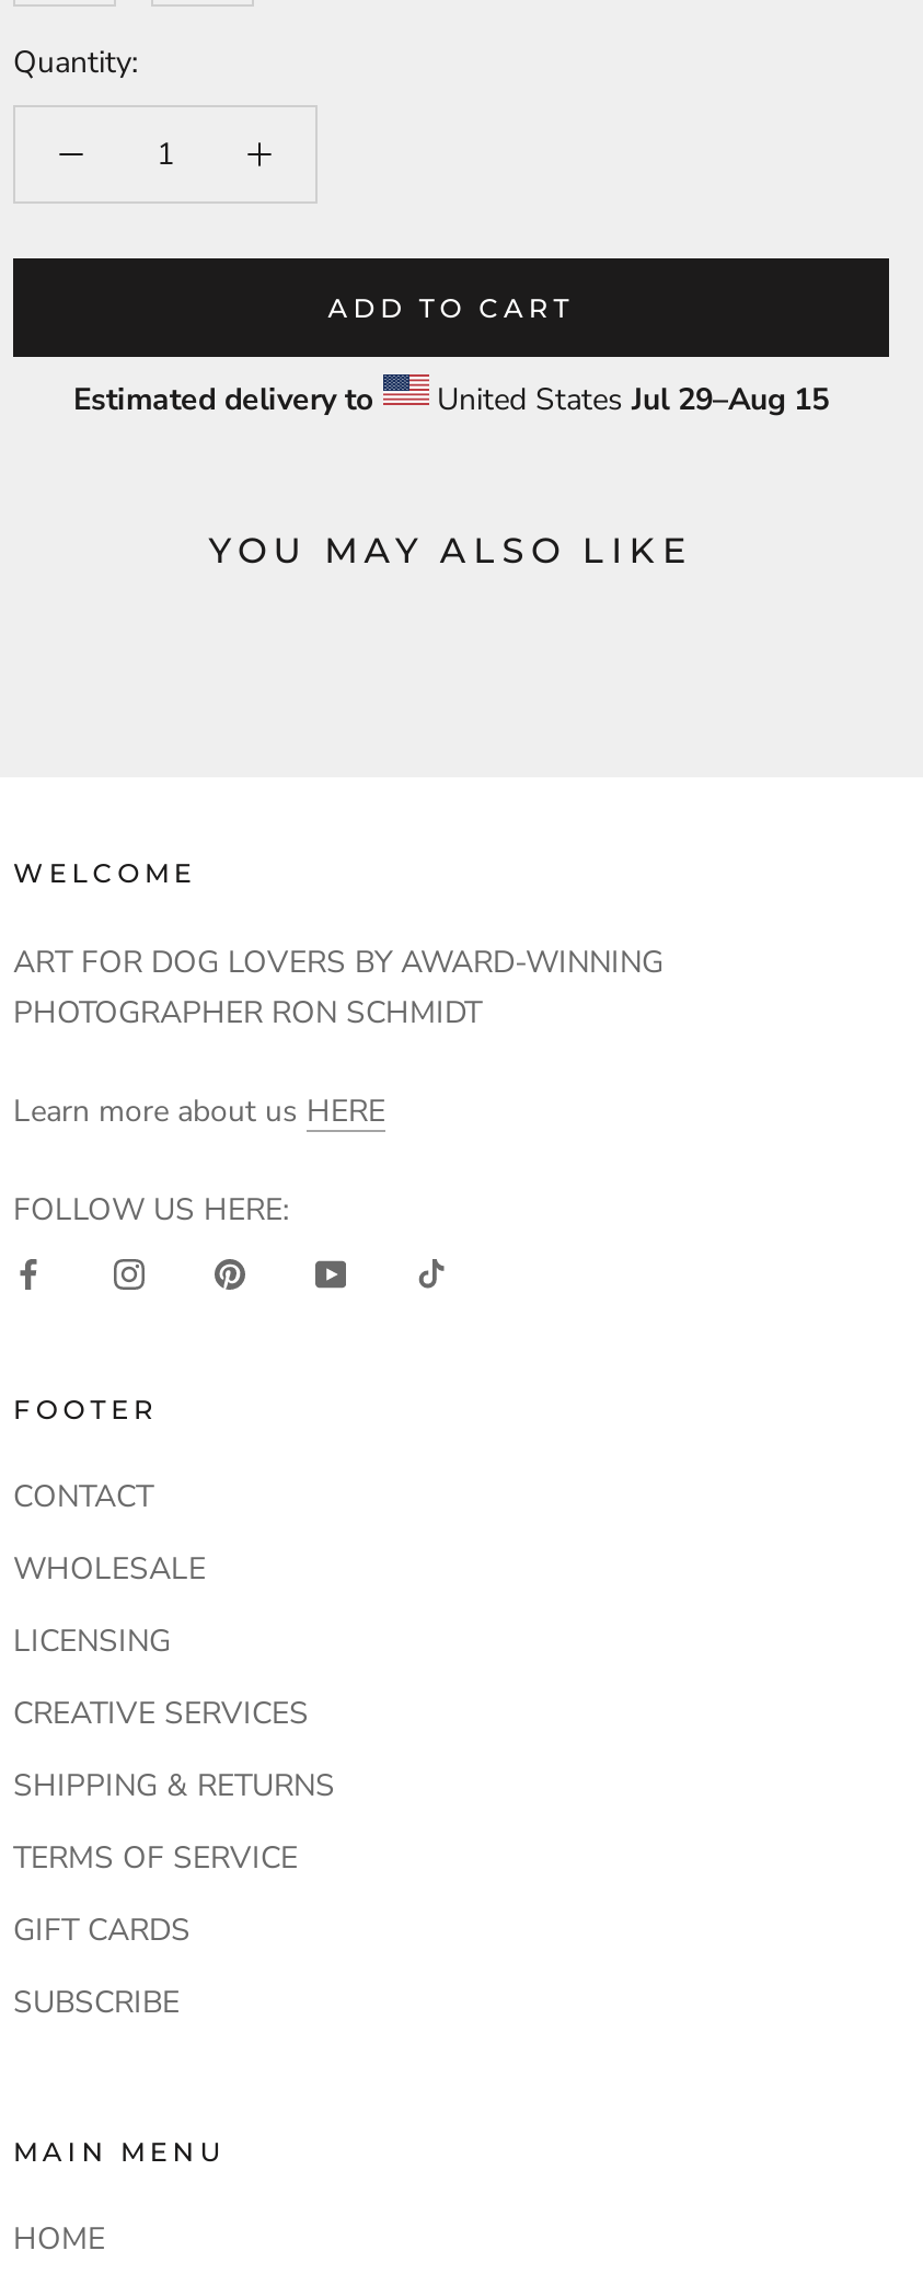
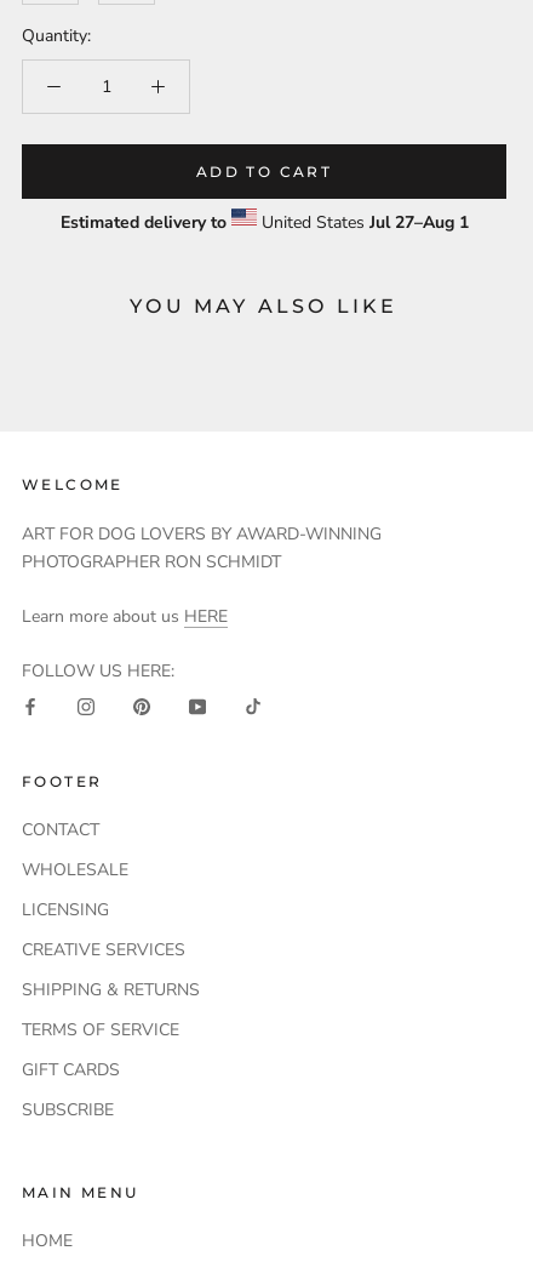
- United States Jul 29–Aug 15
+ United States Jul 27–Aug 1
